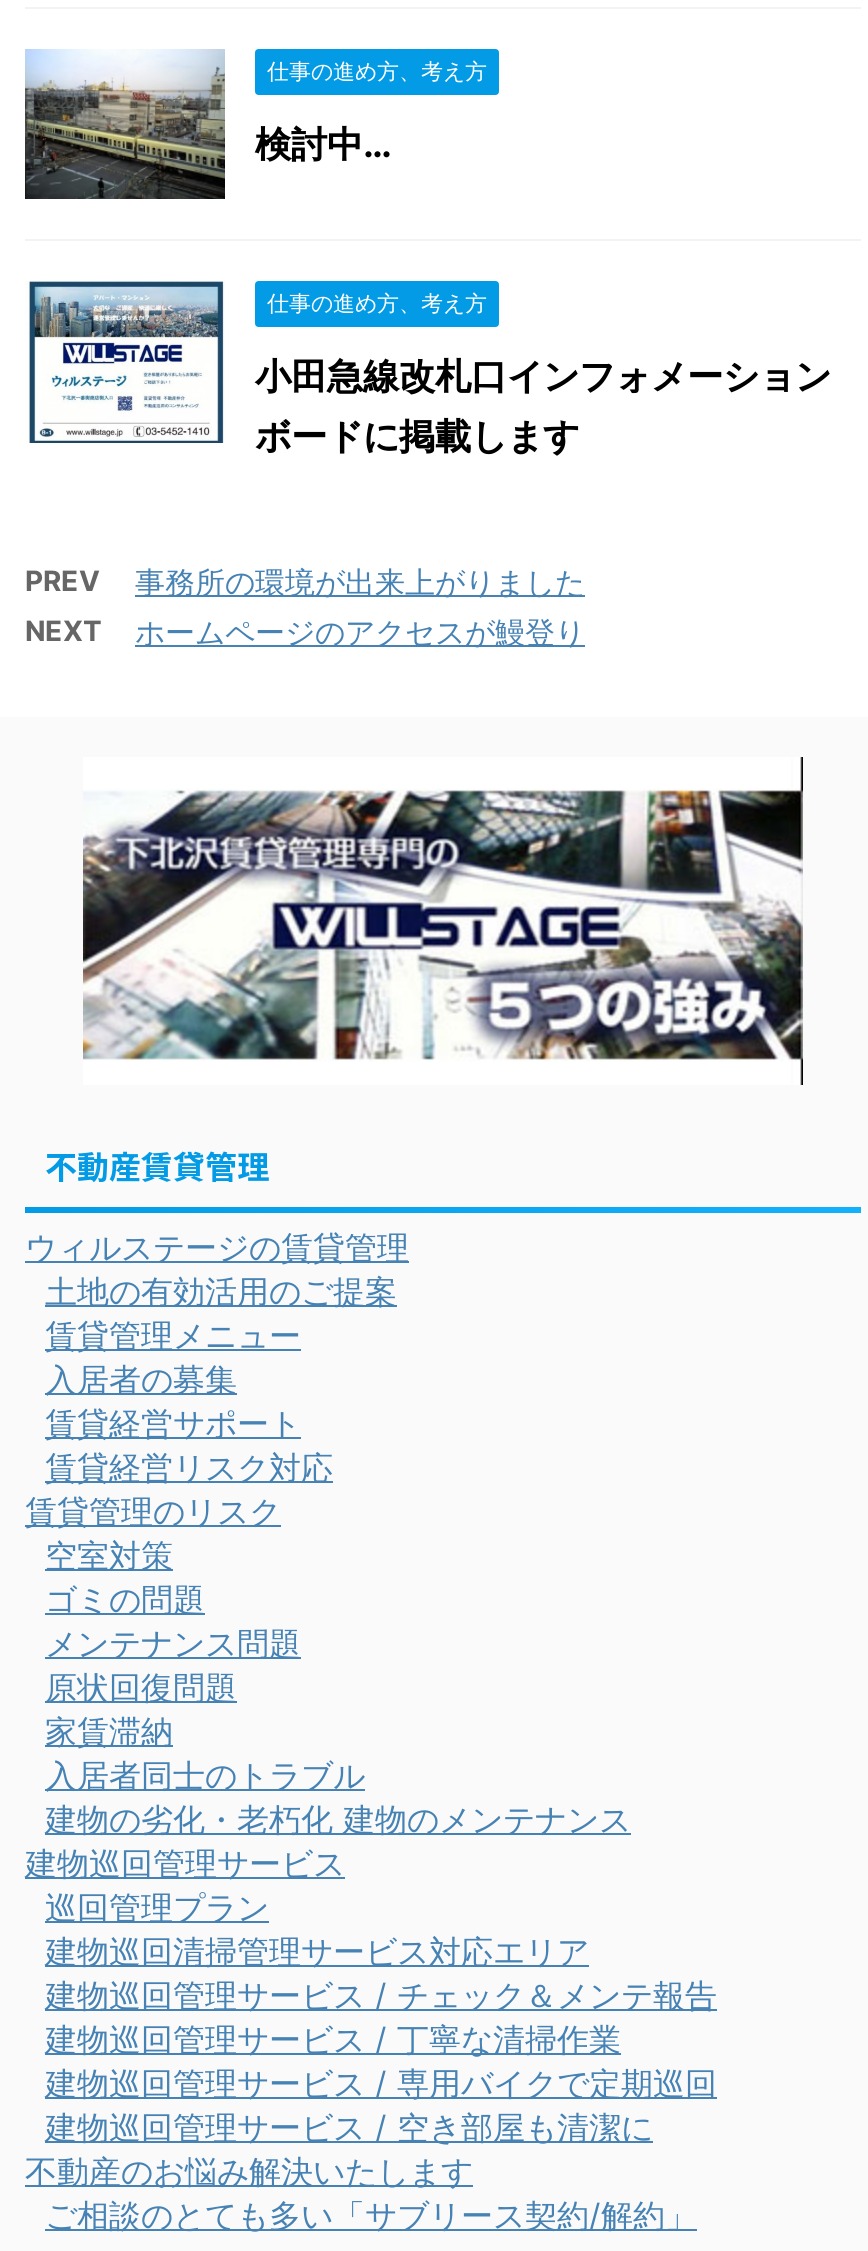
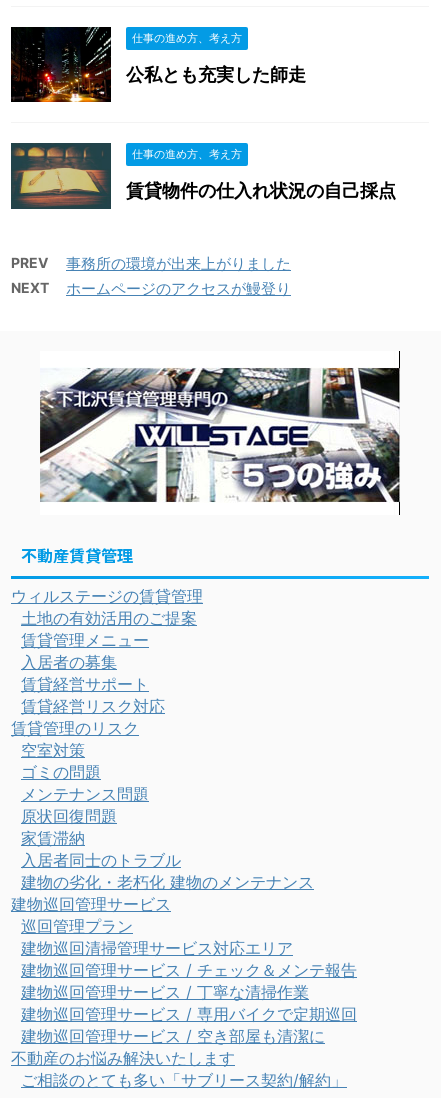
- [image]
- 検討中…
+ [image]
+ 公私とも充実した師走

- [image]
- 小田急線改札口インフォメーション
- ボードに掲載します
+ [image]
+ 賃貸物件の仕入れ状況の自己採点
